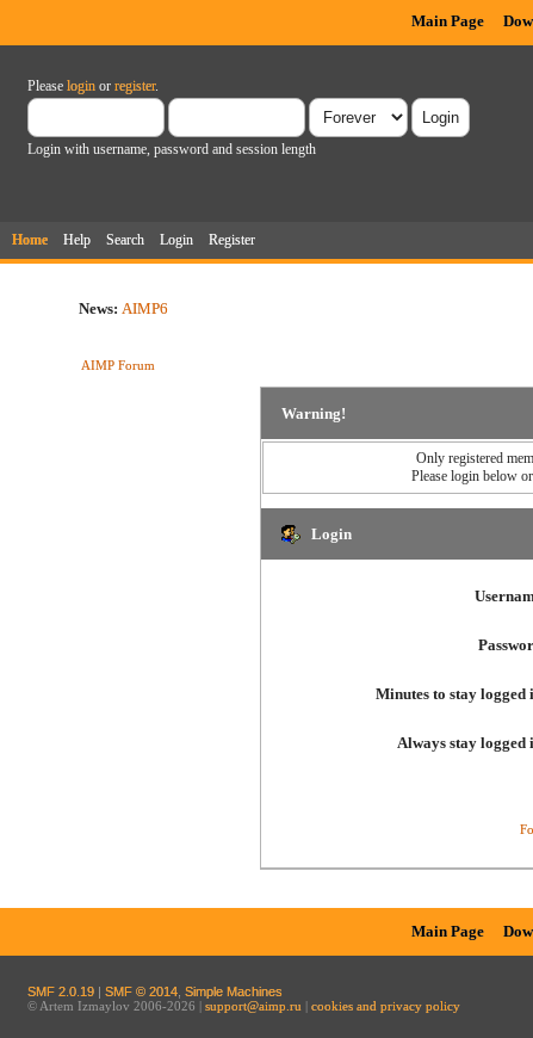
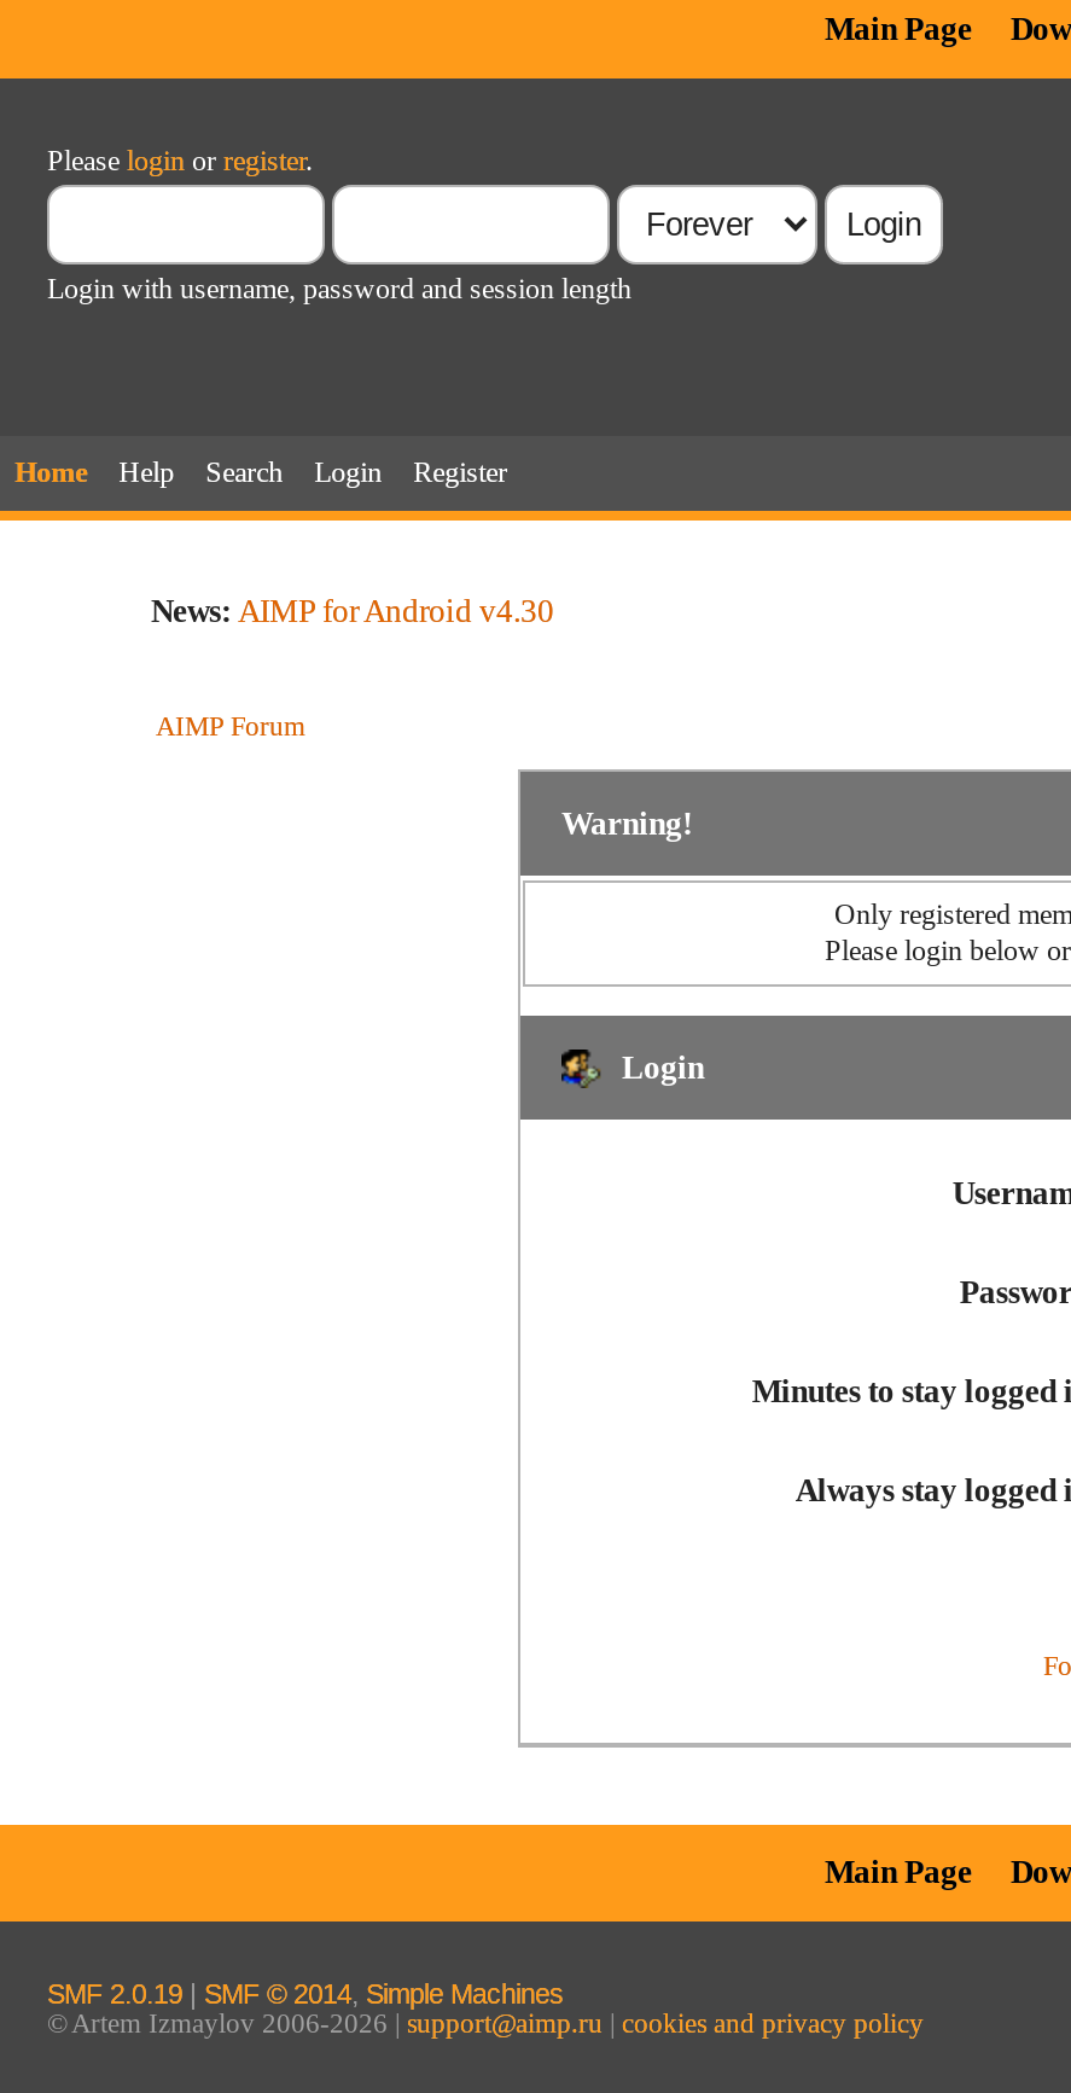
- News: AIMP6
+ News: AIMP for Android v4.30
